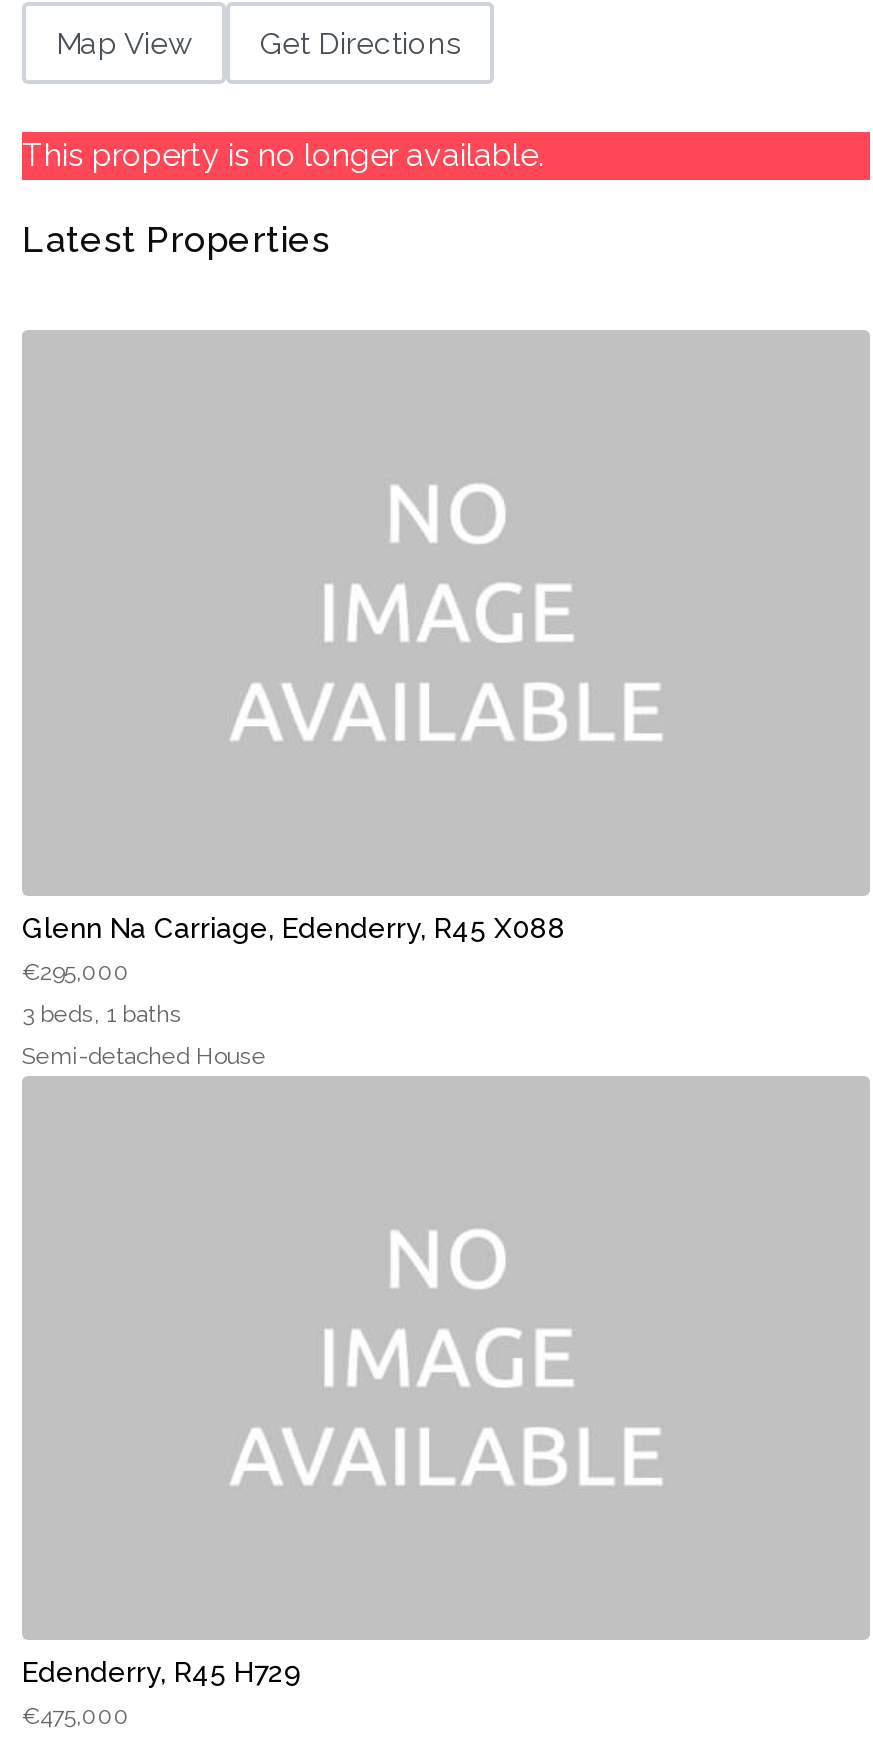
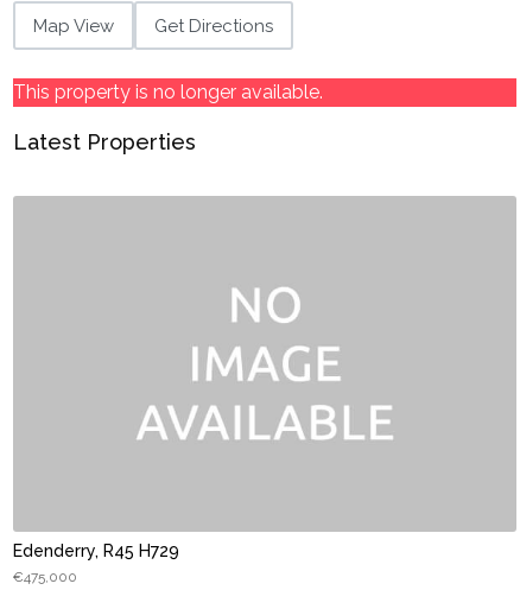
- Glenn Na Carriage, Edenderry, R45 X088
- €295,000
- 3 beds, 1 baths
- Semi-detached House
